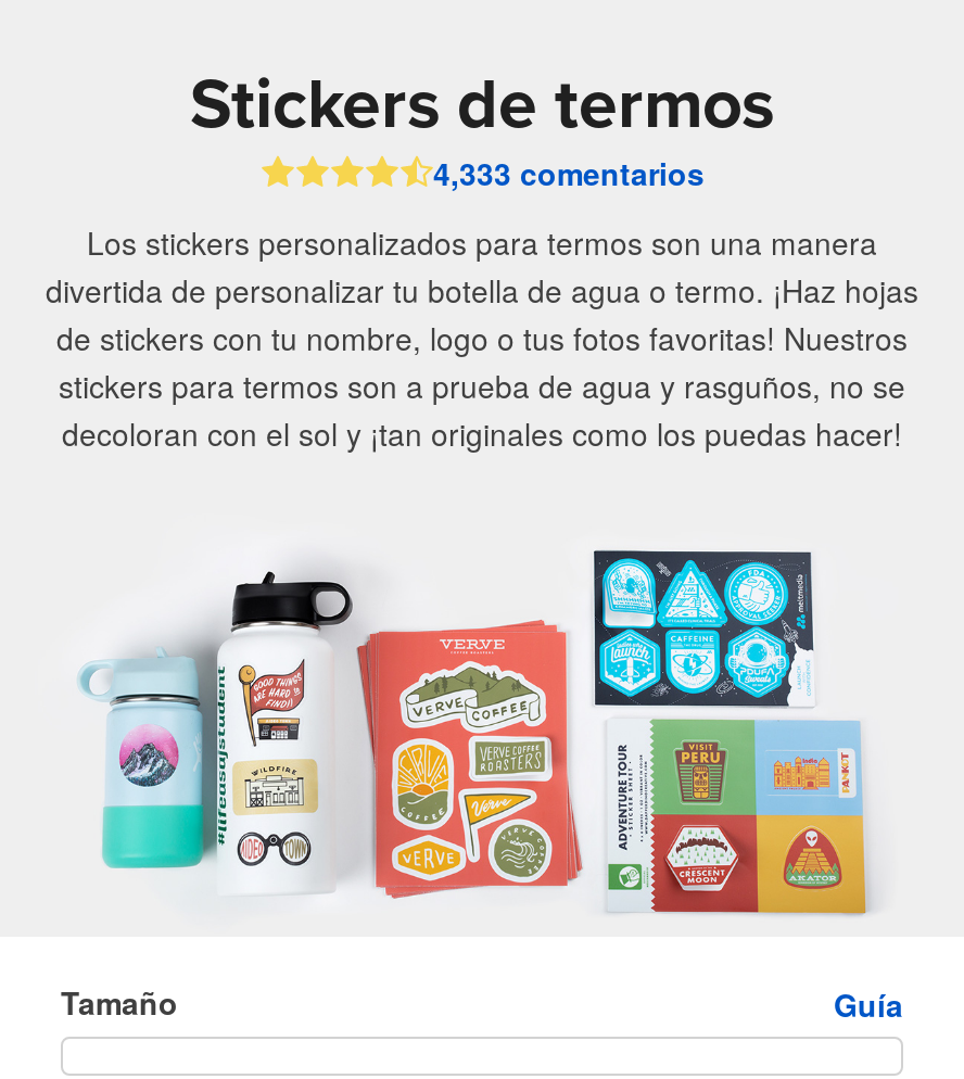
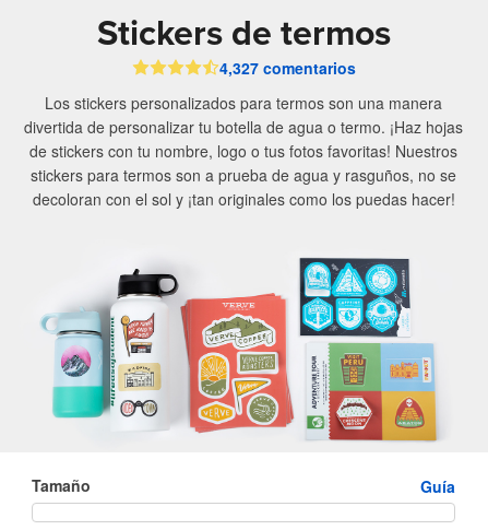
- 4,333 comentarios
+ 4,327 comentarios
